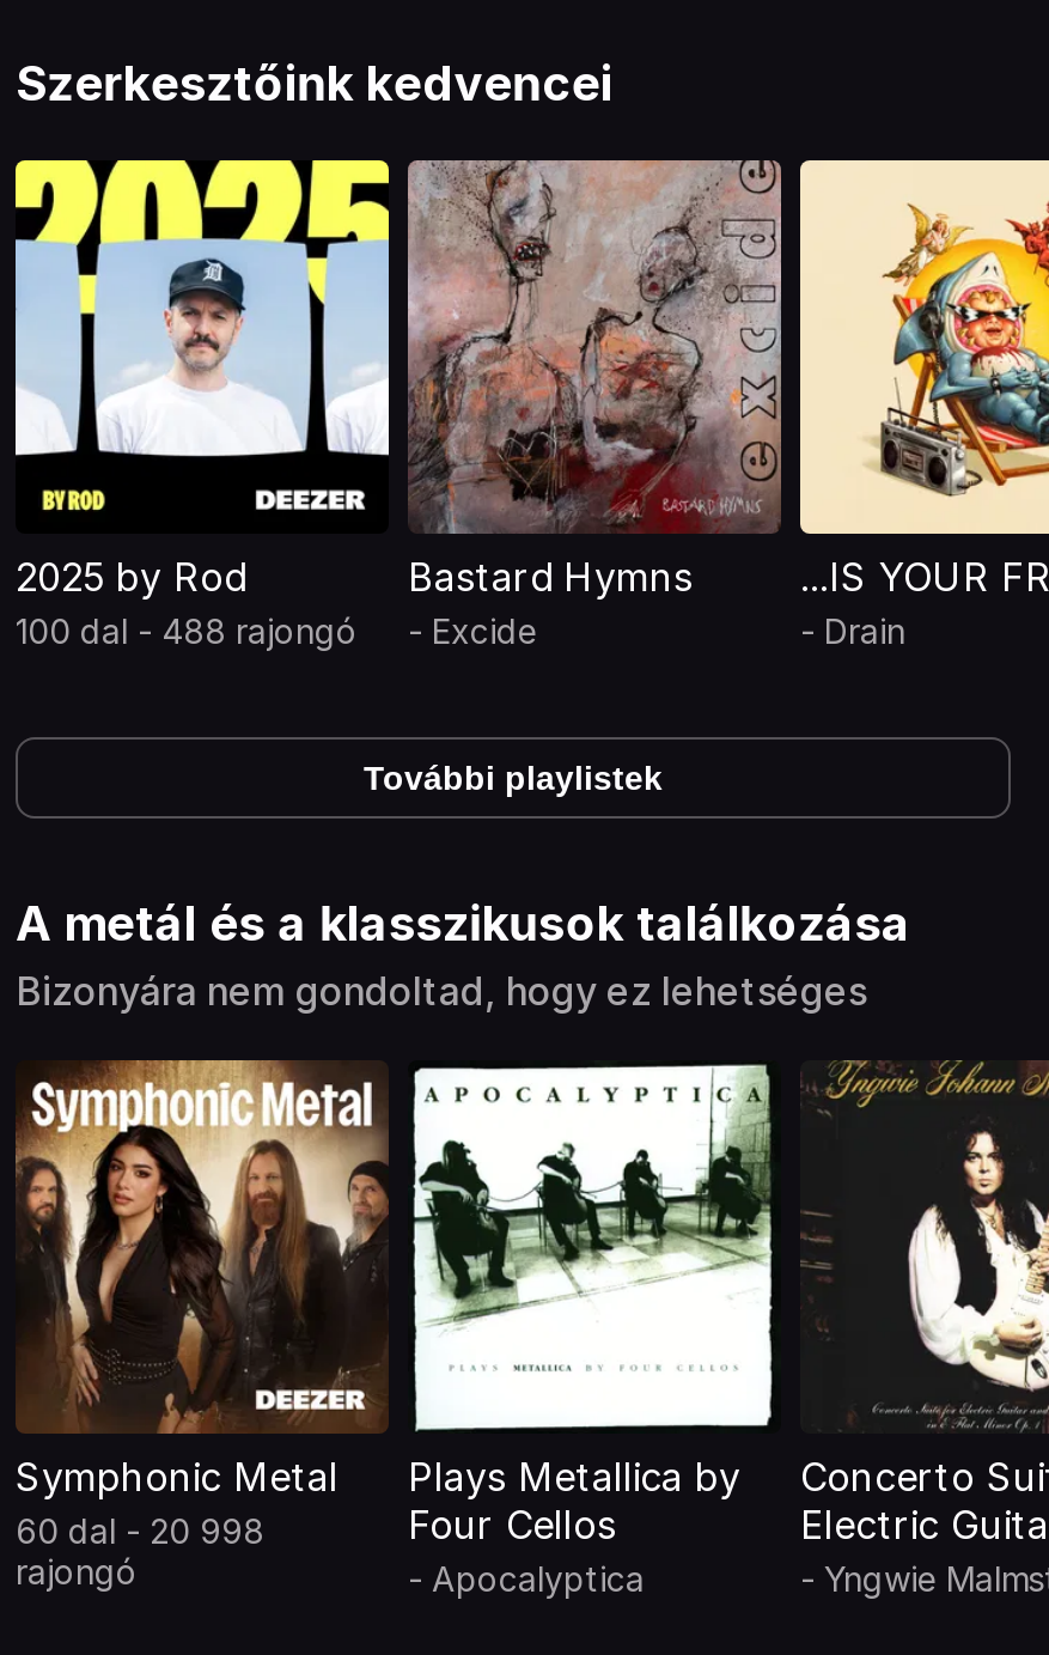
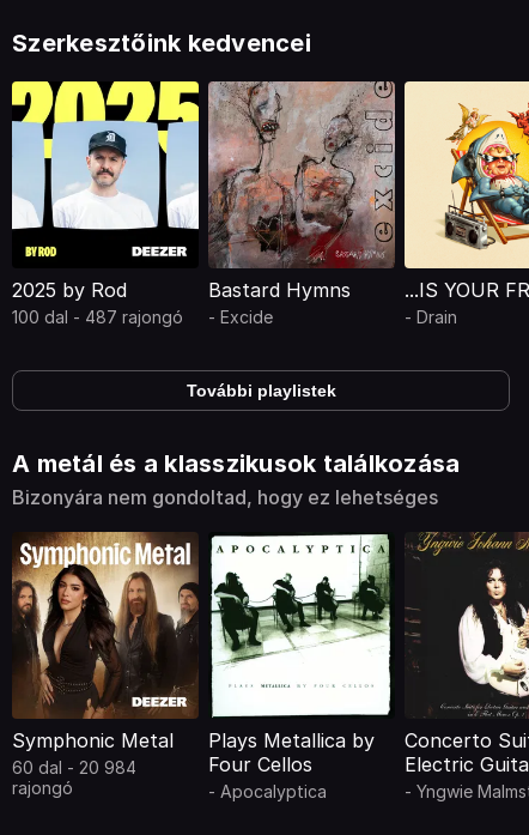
- 100 dal - 488 rajongó - Excide
+ 100 dal - 487 rajongó - Excide

- 60 dal - 20 998
+ 60 dal - 20 984
